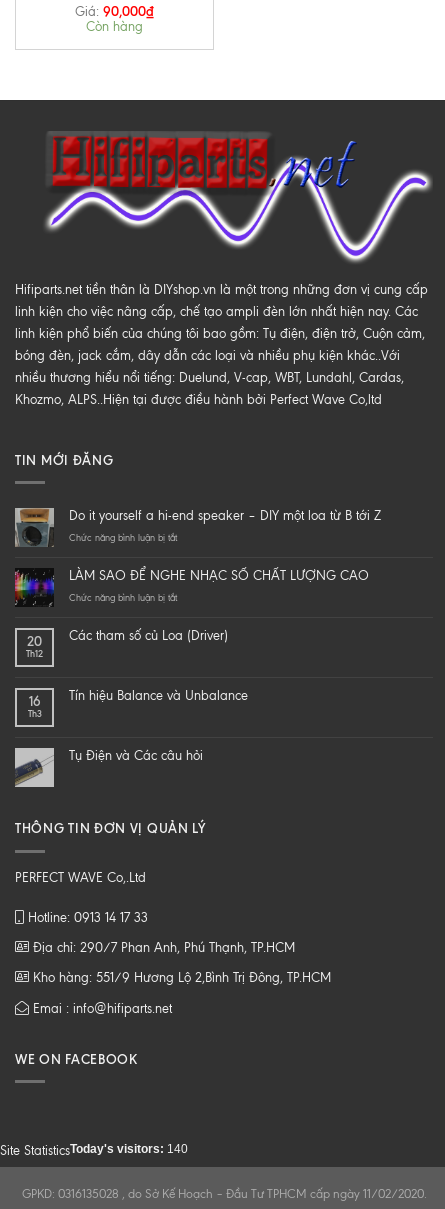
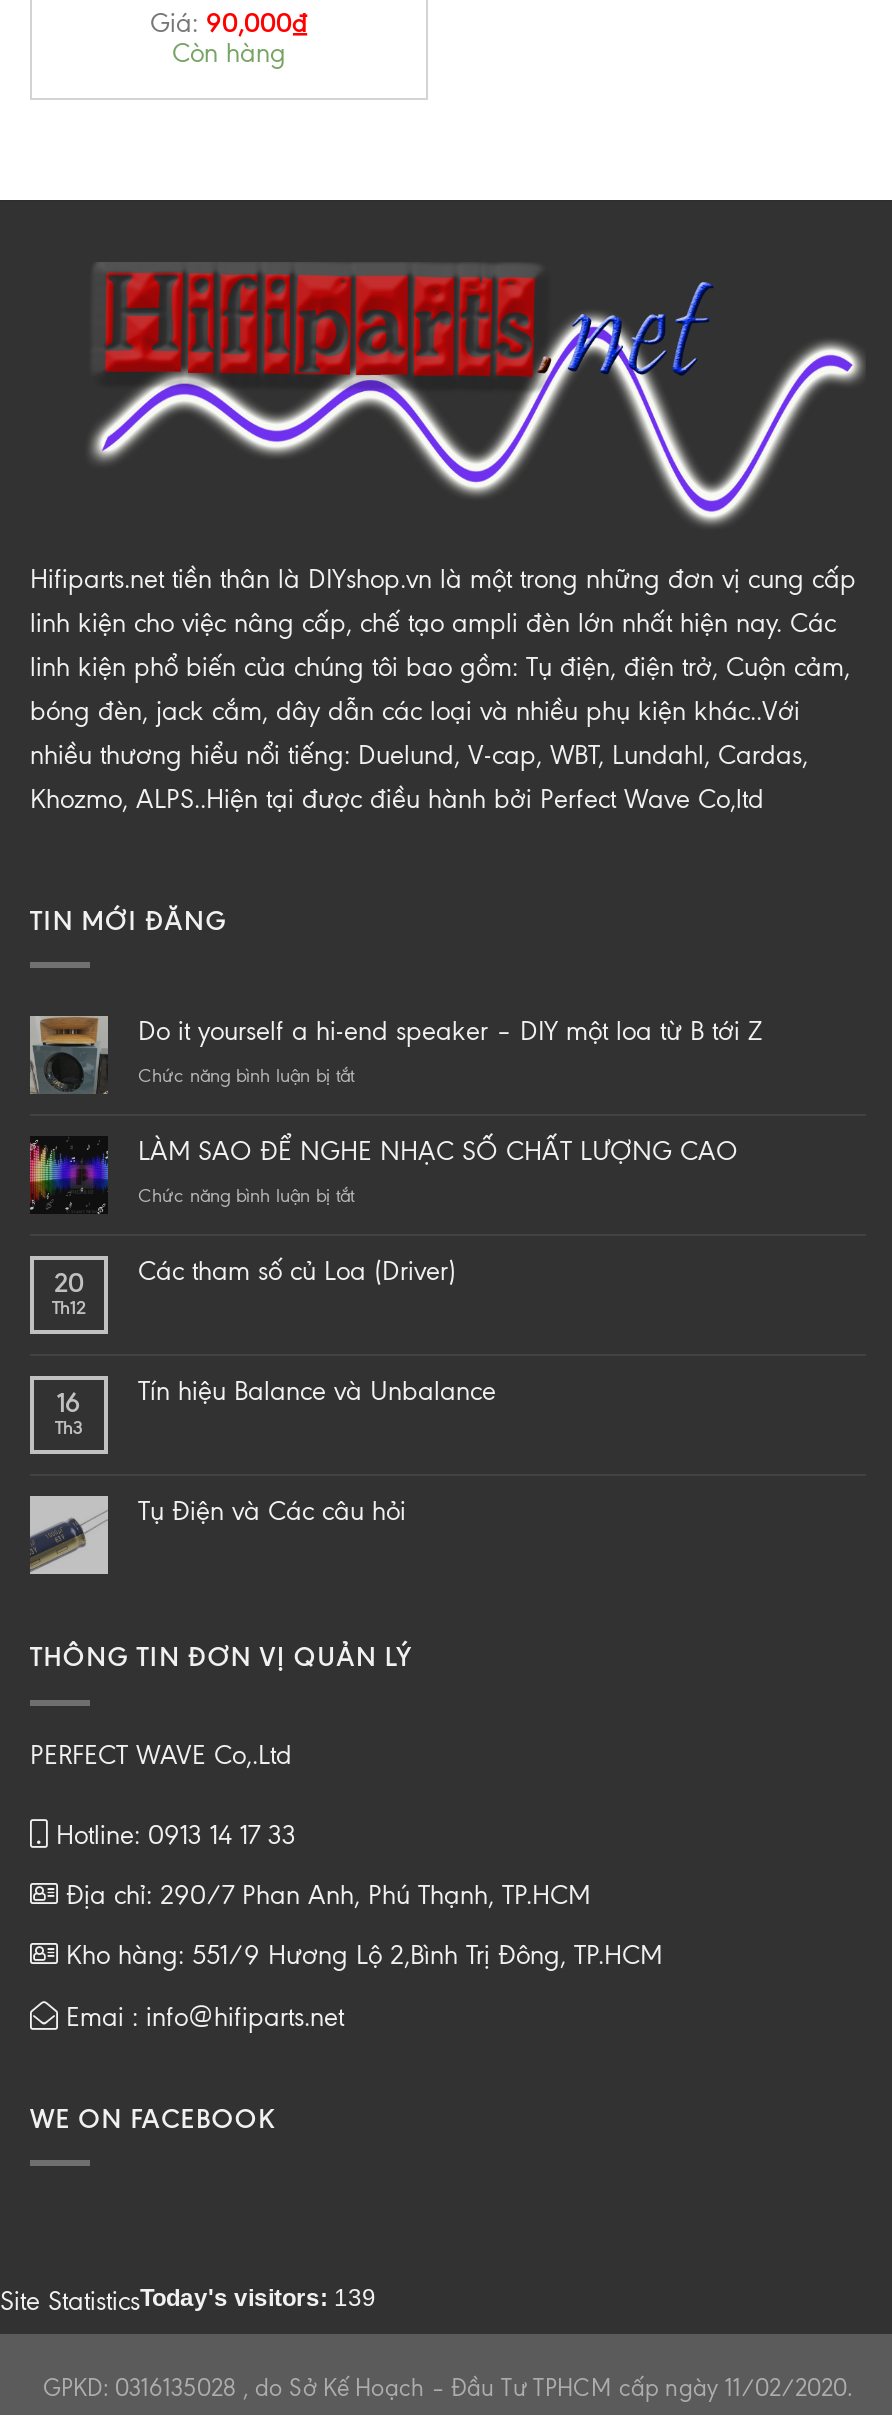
- Site StatisticsToday's visitors: 140
+ Site StatisticsToday's visitors: 139
